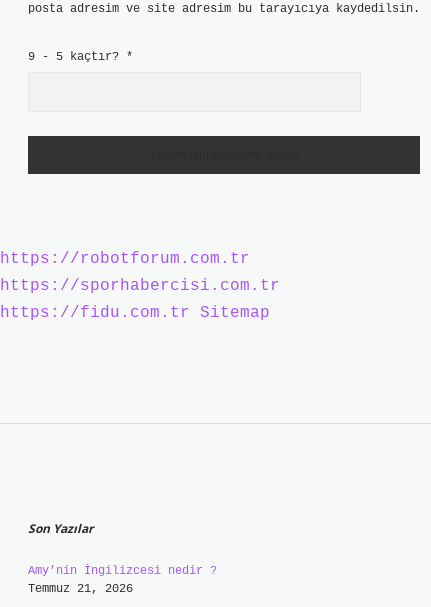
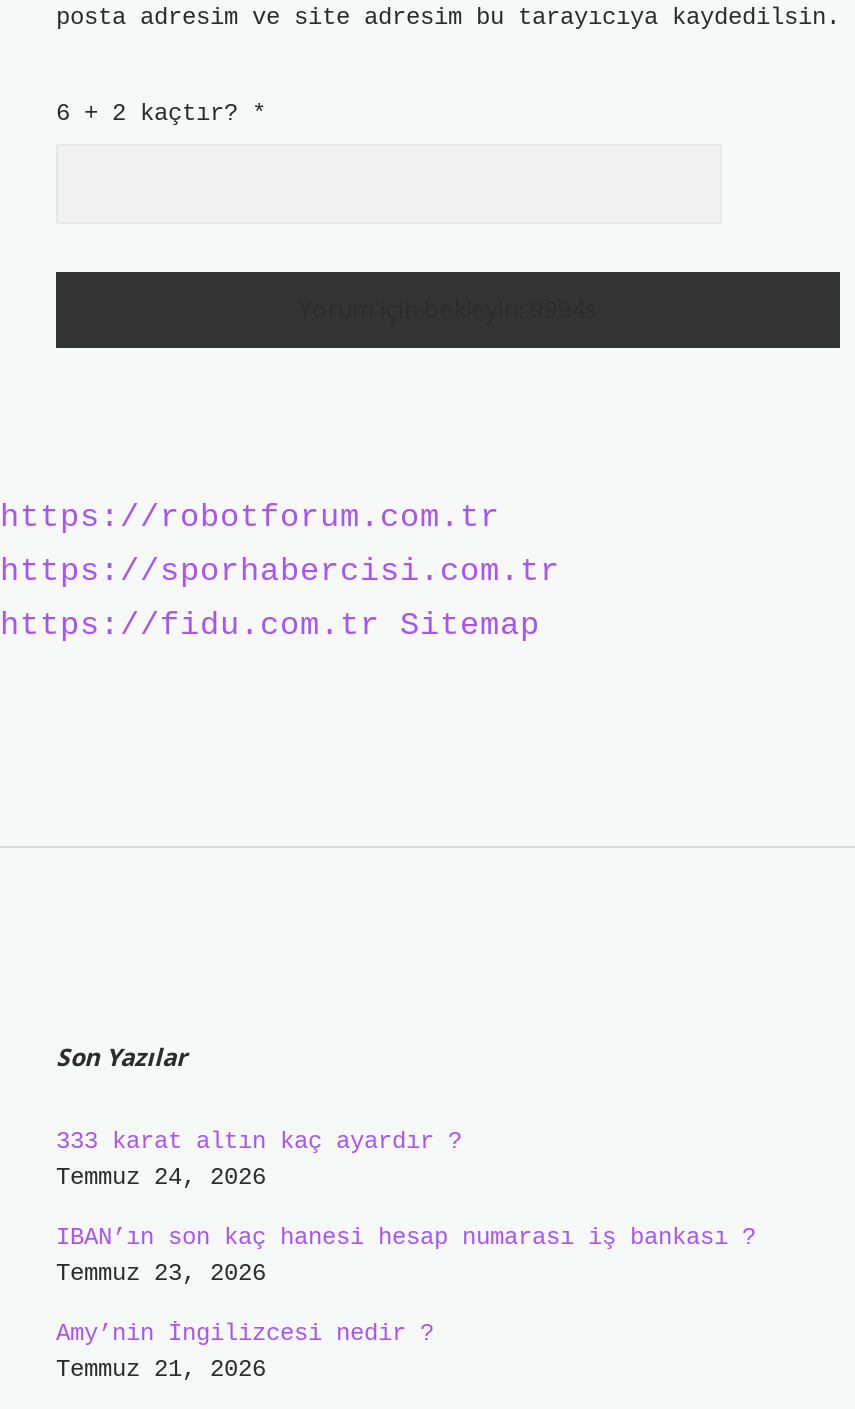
- 9 - 5 kaçtır? *
+ 6 + 2 kaçtır? *

+ 333 karat altın kaç ayardır ?
+ Temmuz 24, 2026
+ IBAN’ın son kaç hanesi hesap numarası iş bankası ?
+ Temmuz 23, 2026
